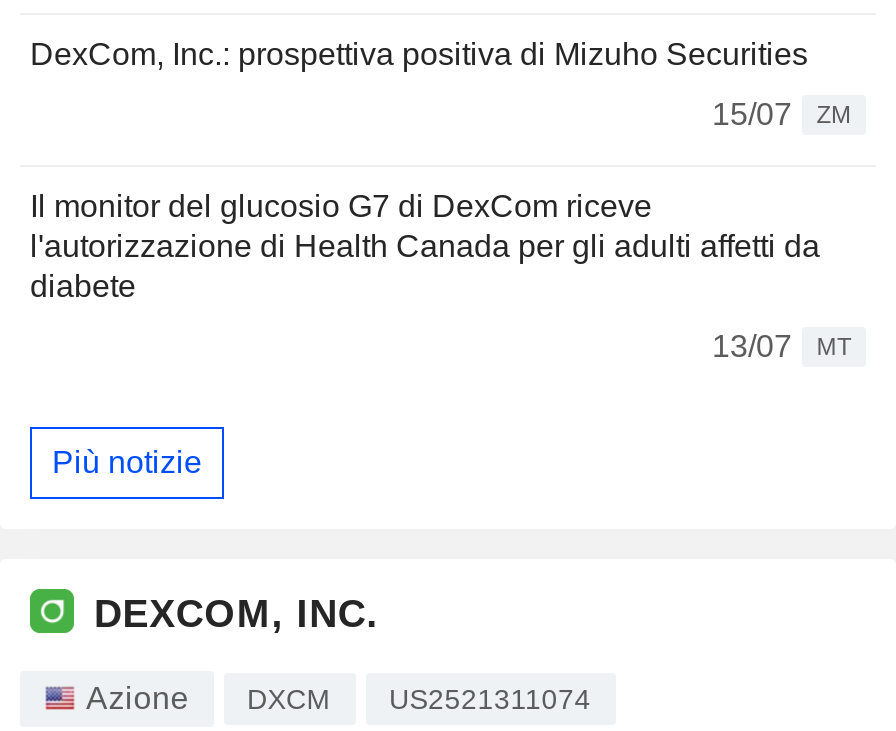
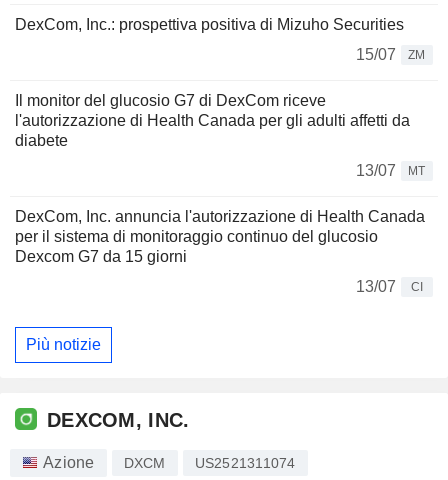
+ DexCom, Inc. annuncia l'autorizzazione di Health Canada
+ per il sistema di monitoraggio continuo del glucosio
+ Dexcom G7 da 15 giorni
+ 13/07
+ CI
